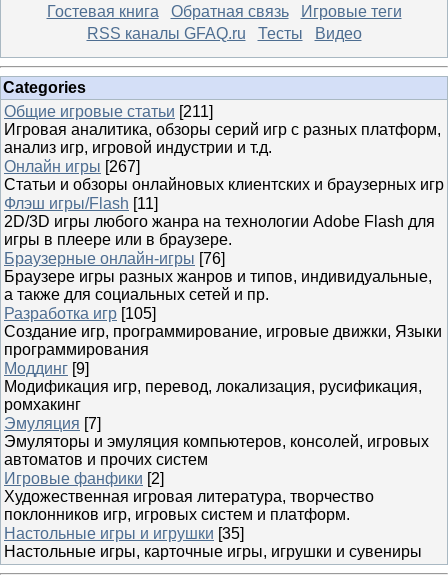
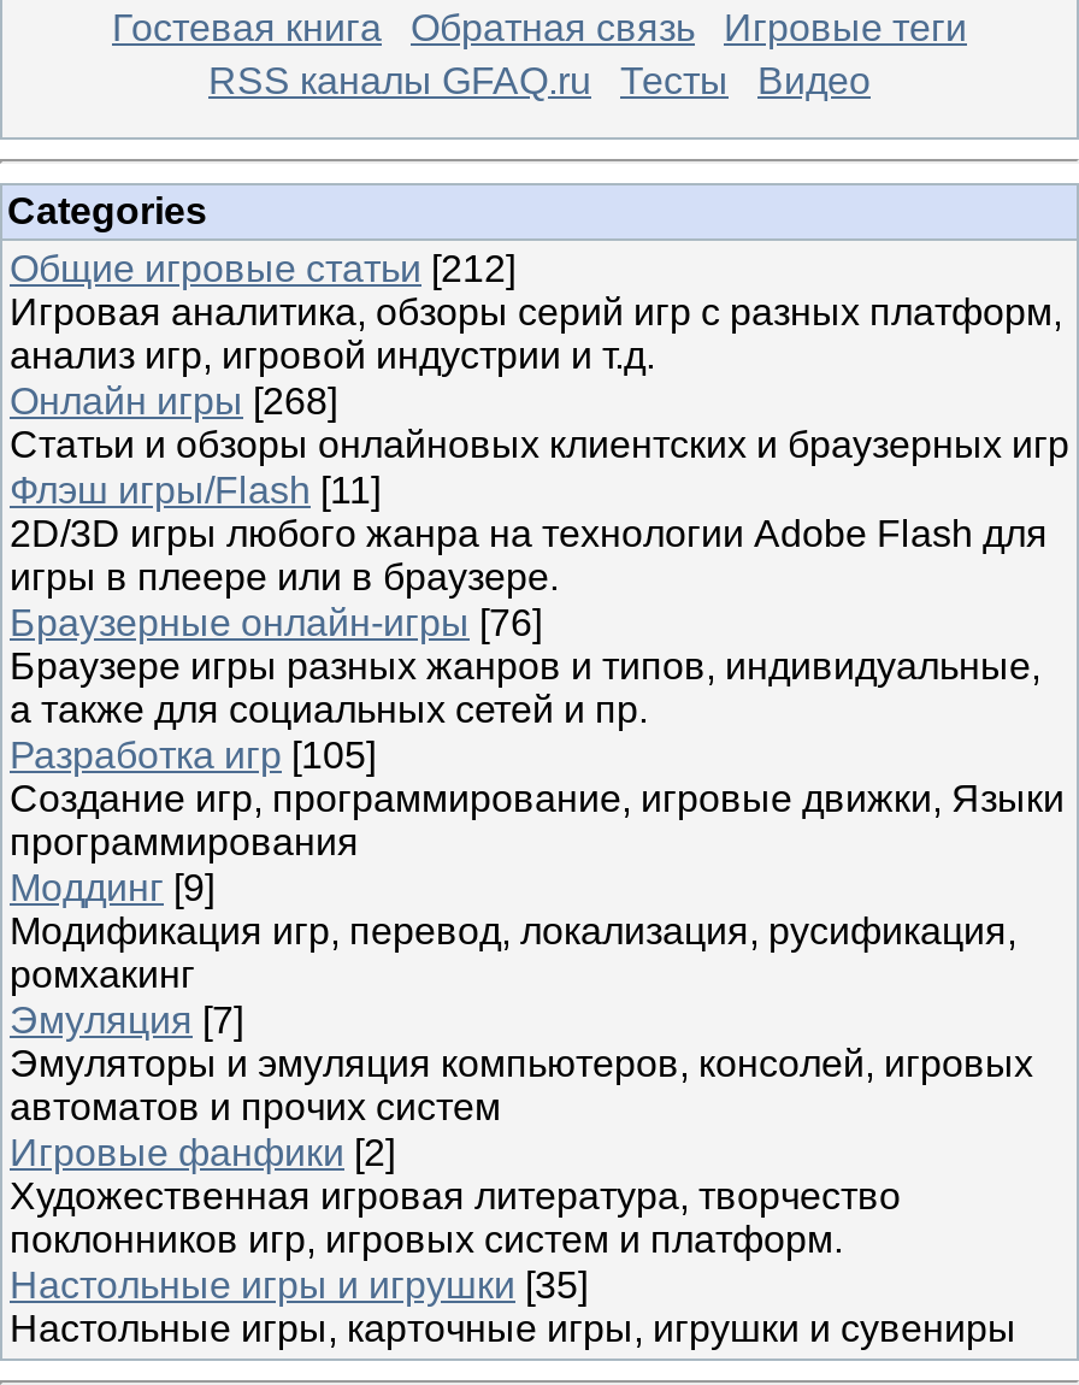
- Общие игровые статьи [211]
+ Общие игровые статьи [212]

- Онлайн игры [267]
+ Онлайн игры [268]
